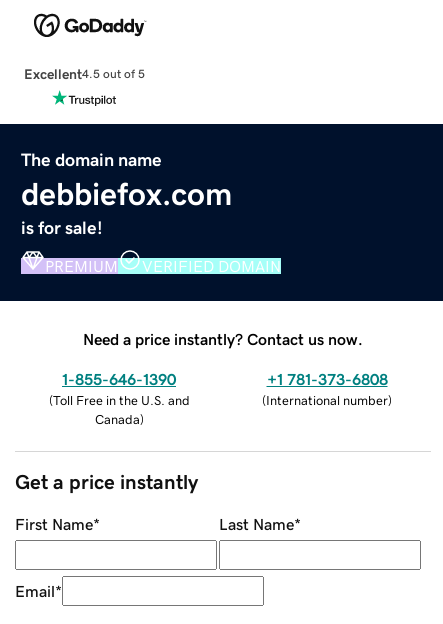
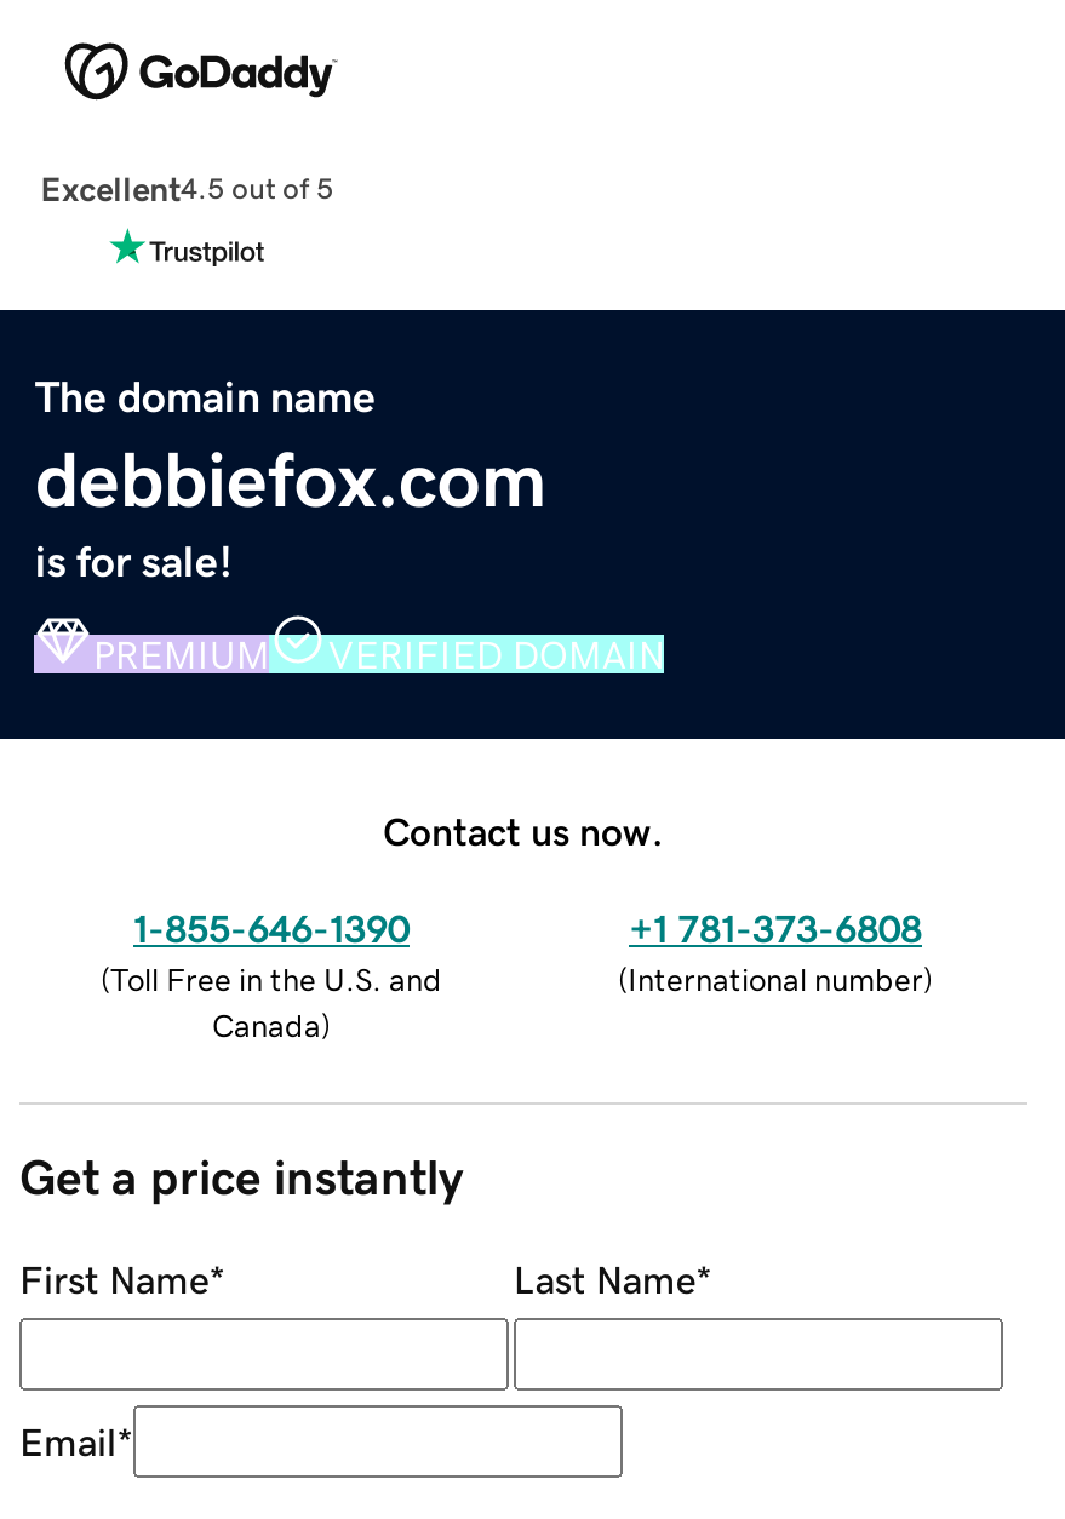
- Need a price instantly? Contact us now.
+ Contact us now.
